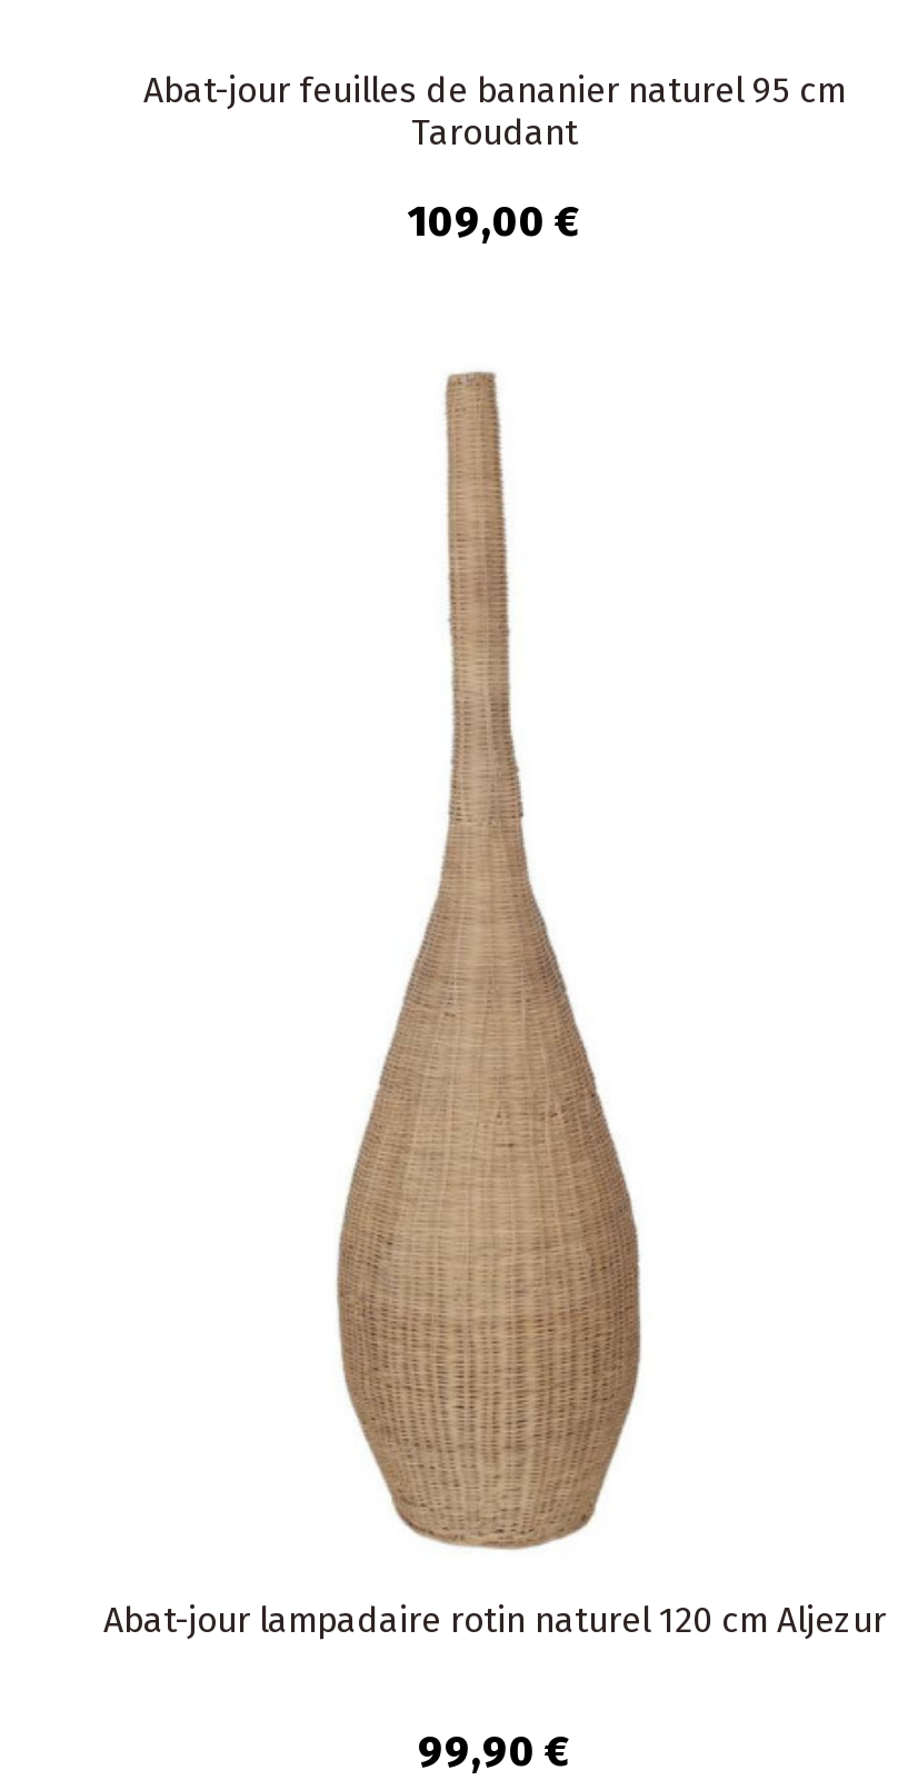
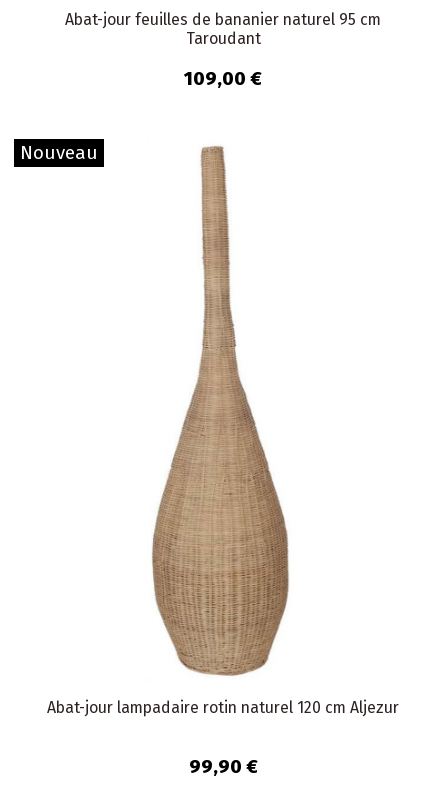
+ Nouveau
